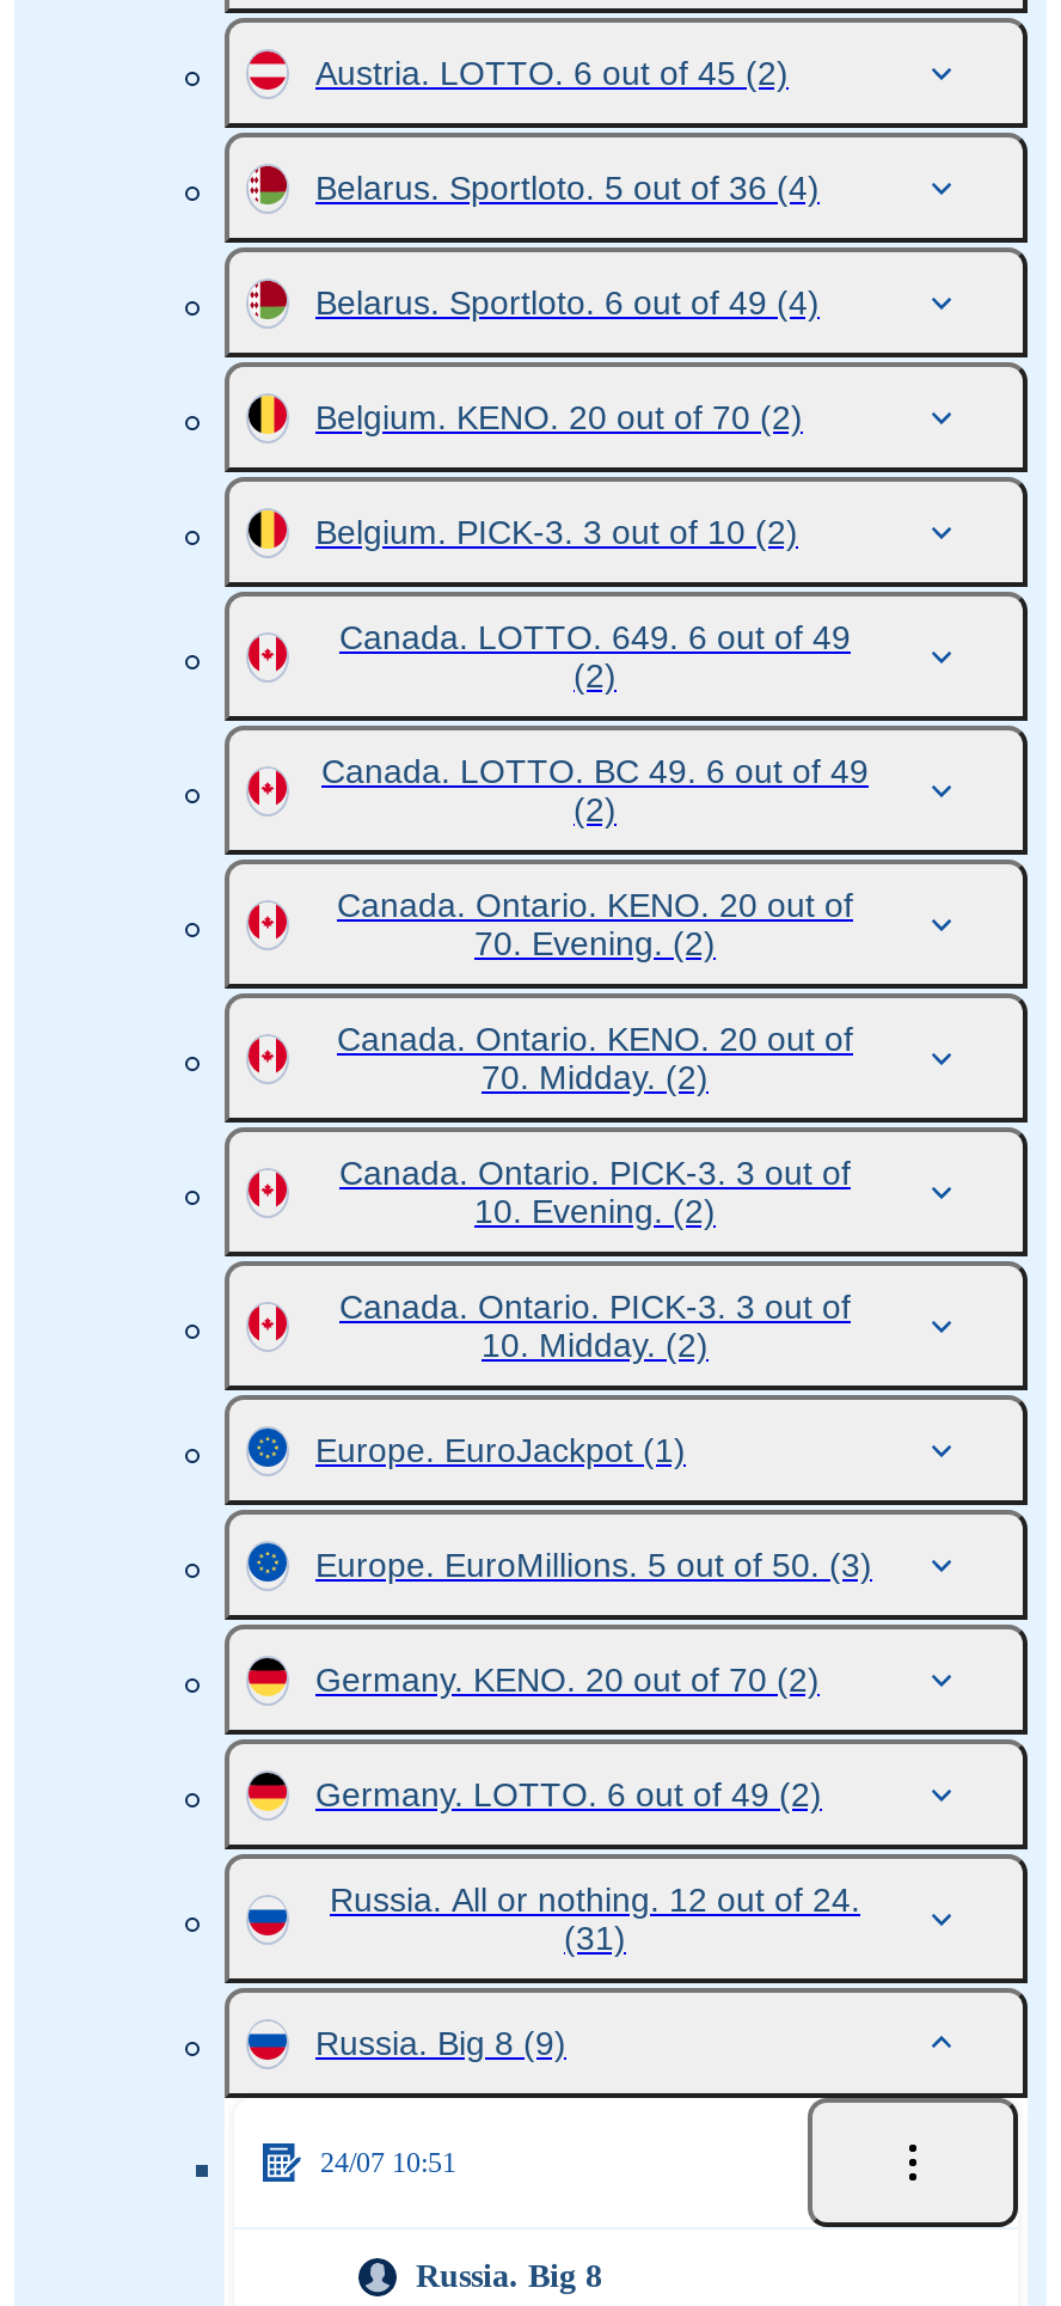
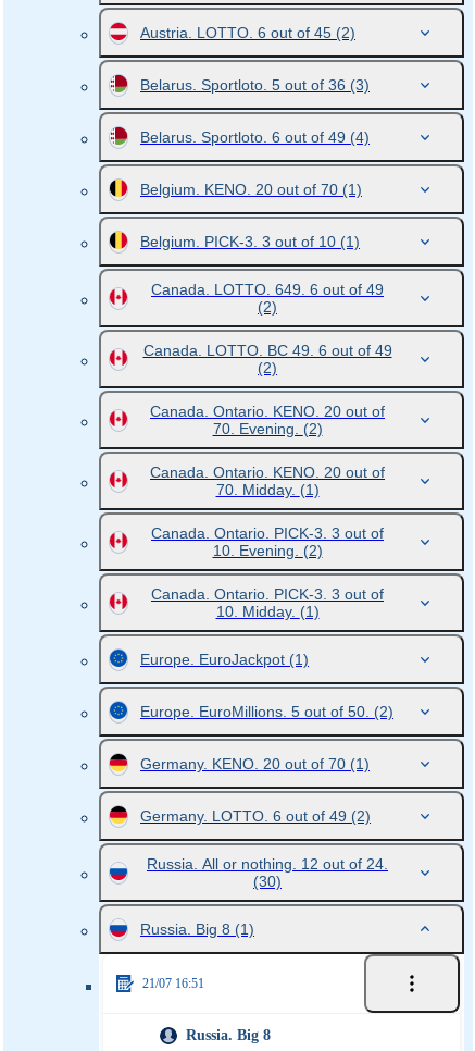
- Belarus. Sportloto. 5 out of 36 (4)
+ Belarus. Sportloto. 5 out of 36 (3)

- Belgium. KENO. 20 out of 70 (2)
+ Belgium. KENO. 20 out of 70 (1)

- Belgium. PICK-3. 3 out of 10 (2)
+ Belgium. PICK-3. 3 out of 10 (1)

- 70. Midday. (2)
+ 70. Midday. (1)

- 10. Midday. (2)
+ 10. Midday. (1)

- Europe. EuroMillions. 5 out of 50. (3)
+ Europe. EuroMillions. 5 out of 50. (2)

- Germany. KENO. 20 out of 70 (2)
+ Germany. KENO. 20 out of 70 (1)

- (31)
+ (30)

- Russia. Big 8 (9)
+ Russia. Big 8 (1)

- 24/07 10:51
+ 21/07 16:51
